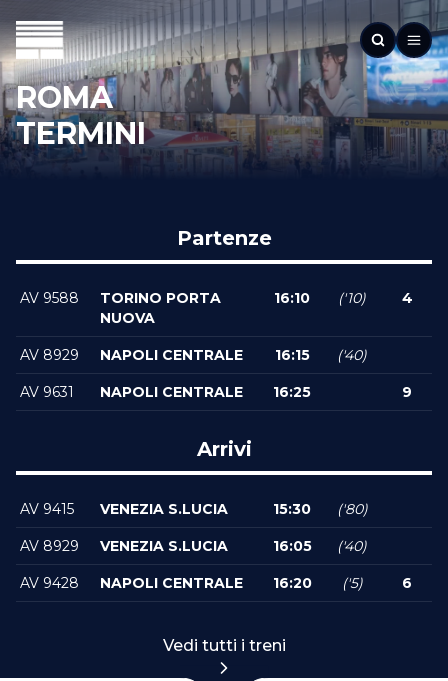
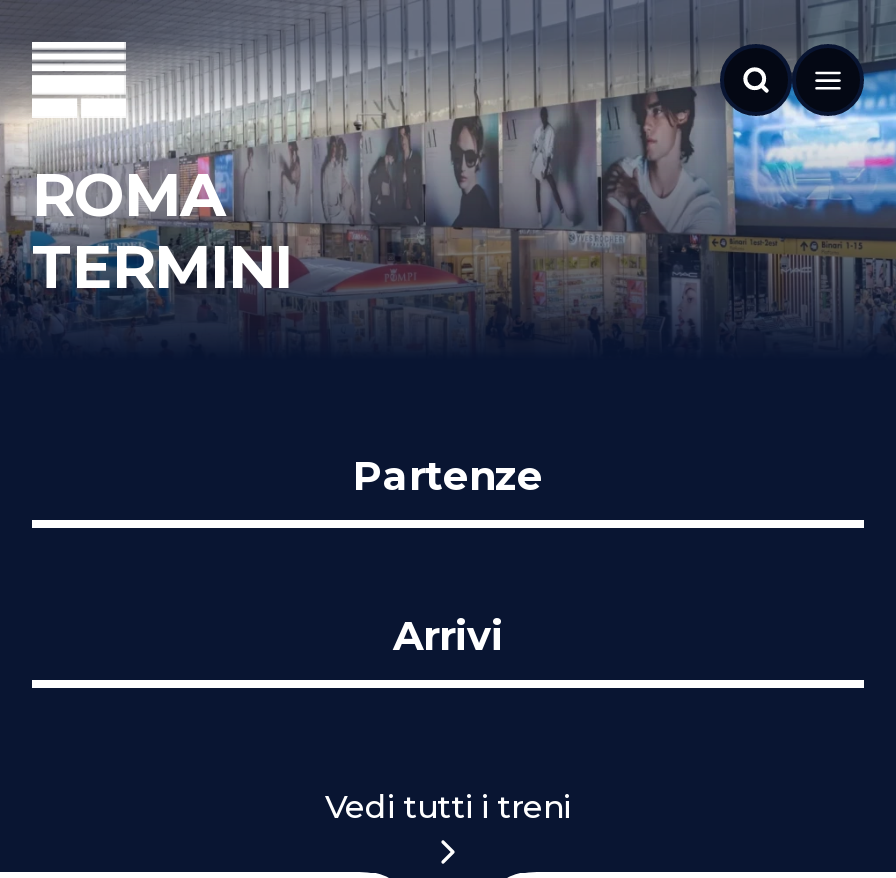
- AV 9588
- TORINO PORTA
- NUOVA

- 16:10
- ('10)
- 4
- AV 8929
- NAPOLI CENTRALE
- 16:15
- ('40)
- AV 9631
- NAPOLI CENTRALE
- 16:25
- 9

- AV 9415
- VENEZIA S.LUCIA
- 15:30
- ('80)
- AV 8929
- VENEZIA S.LUCIA
- 16:05
- ('40)
- AV 9428
- NAPOLI CENTRALE
- 16:20
- ('5)
- 6
